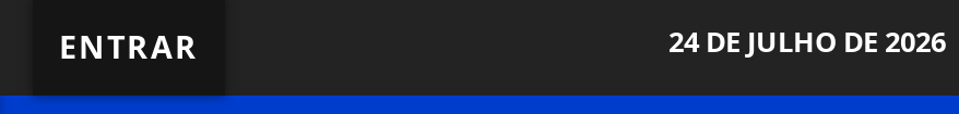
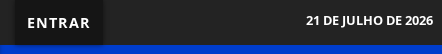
- 24 DE JULHO DE 2026
+ 21 DE JULHO DE 2026
